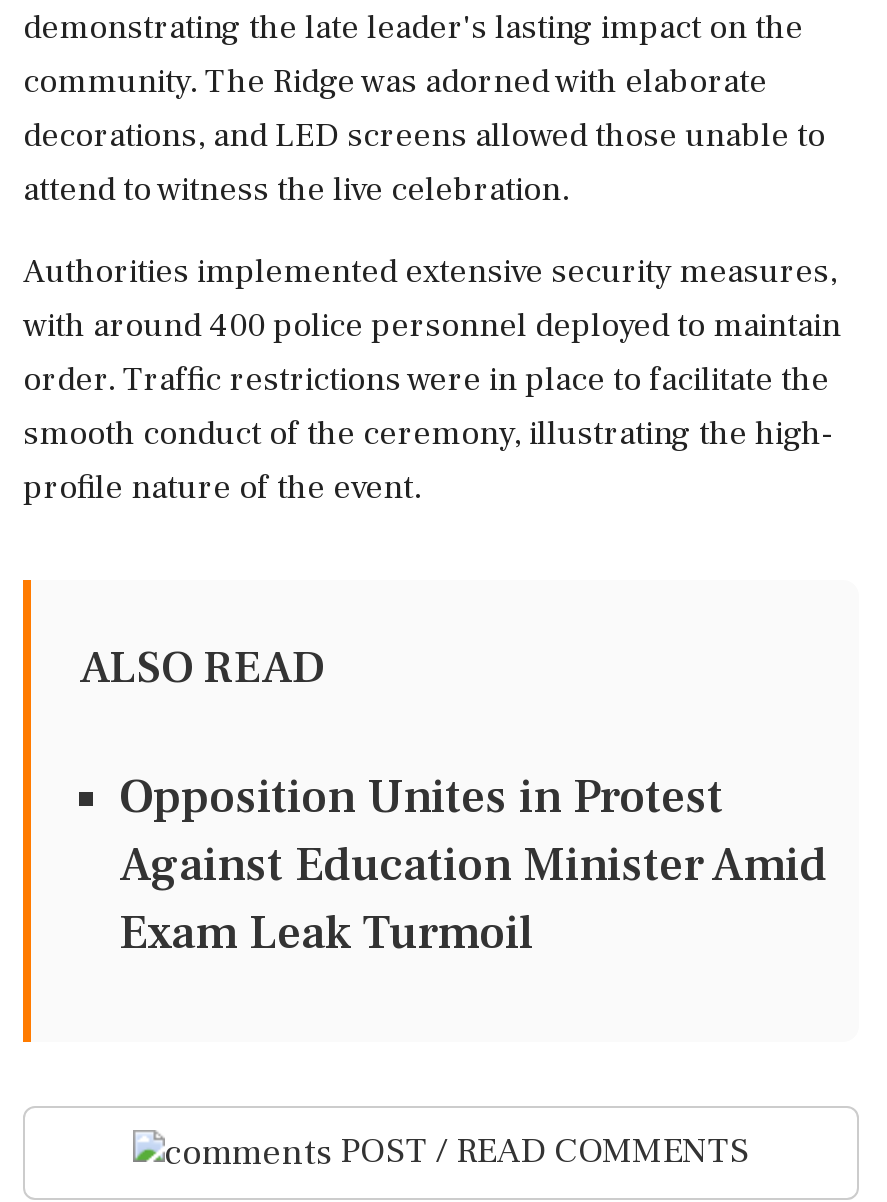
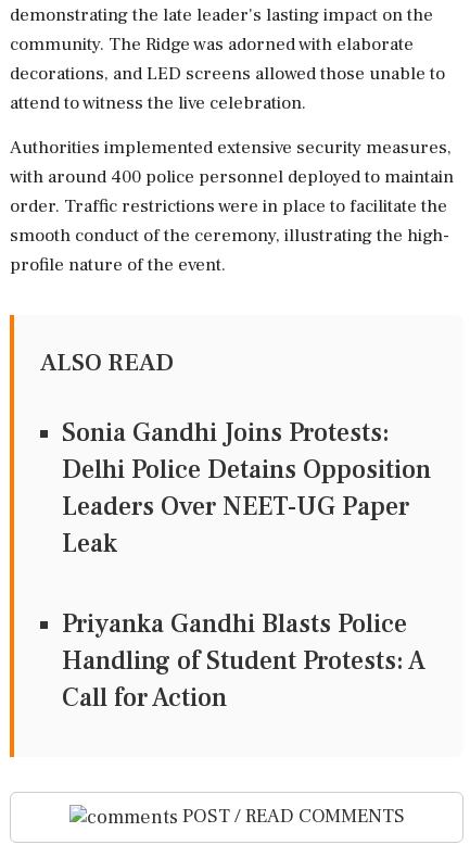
- Opposition Unites in Protest
- Against Education Minister Amid
- Exam Leak Turmoil
+ Sonia Gandhi Joins Protests:
+ Delhi Police Detains Opposition
+ Leaders Over NEET-UG Paper
+ Leak
+ Priyanka Gandhi Blasts Police
+ Handling of Student Protests: A
+ Call for Action
